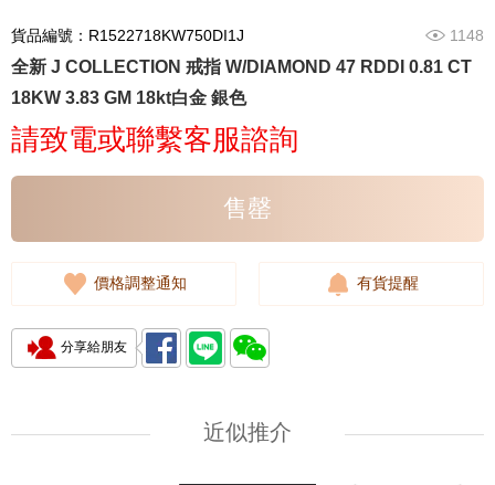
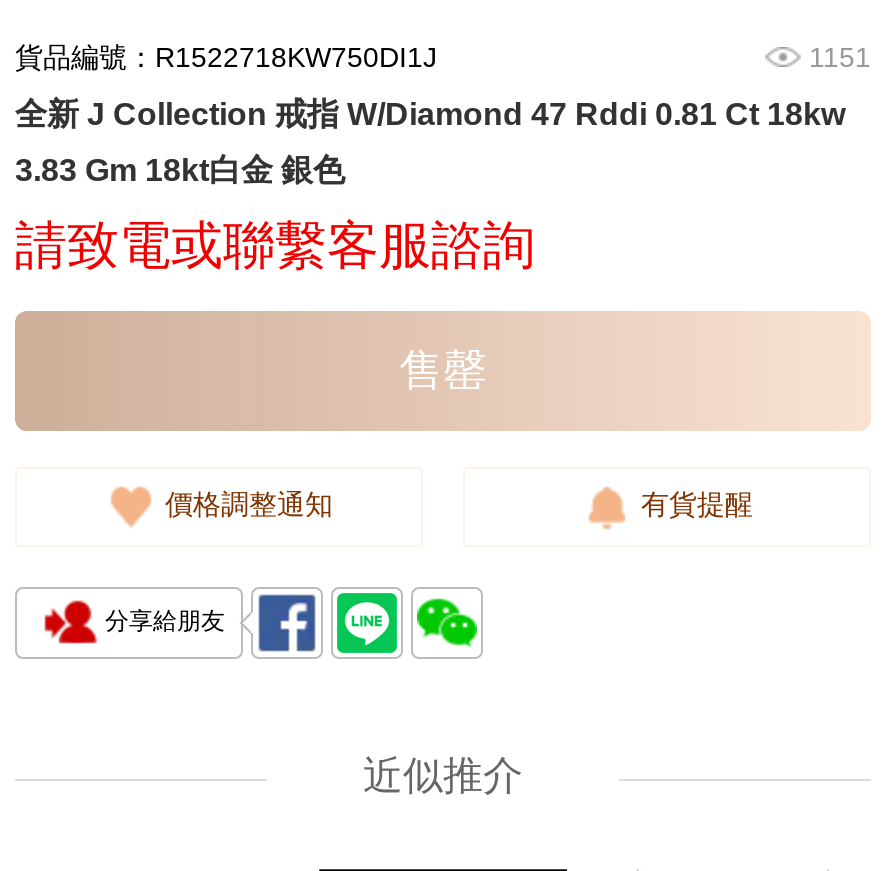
- 1148
+ 1151

- 全新 J COLLECTION 戒指 W/DIAMOND 47 RDDI 0.81 CT
+ 全新 J Collection 戒指 W/Diamond 47 Rddi 0.81 Ct 18kw

- 18KW 3.83 GM 18kt白金 銀色
+ 3.83 Gm 18kt白金 銀色
